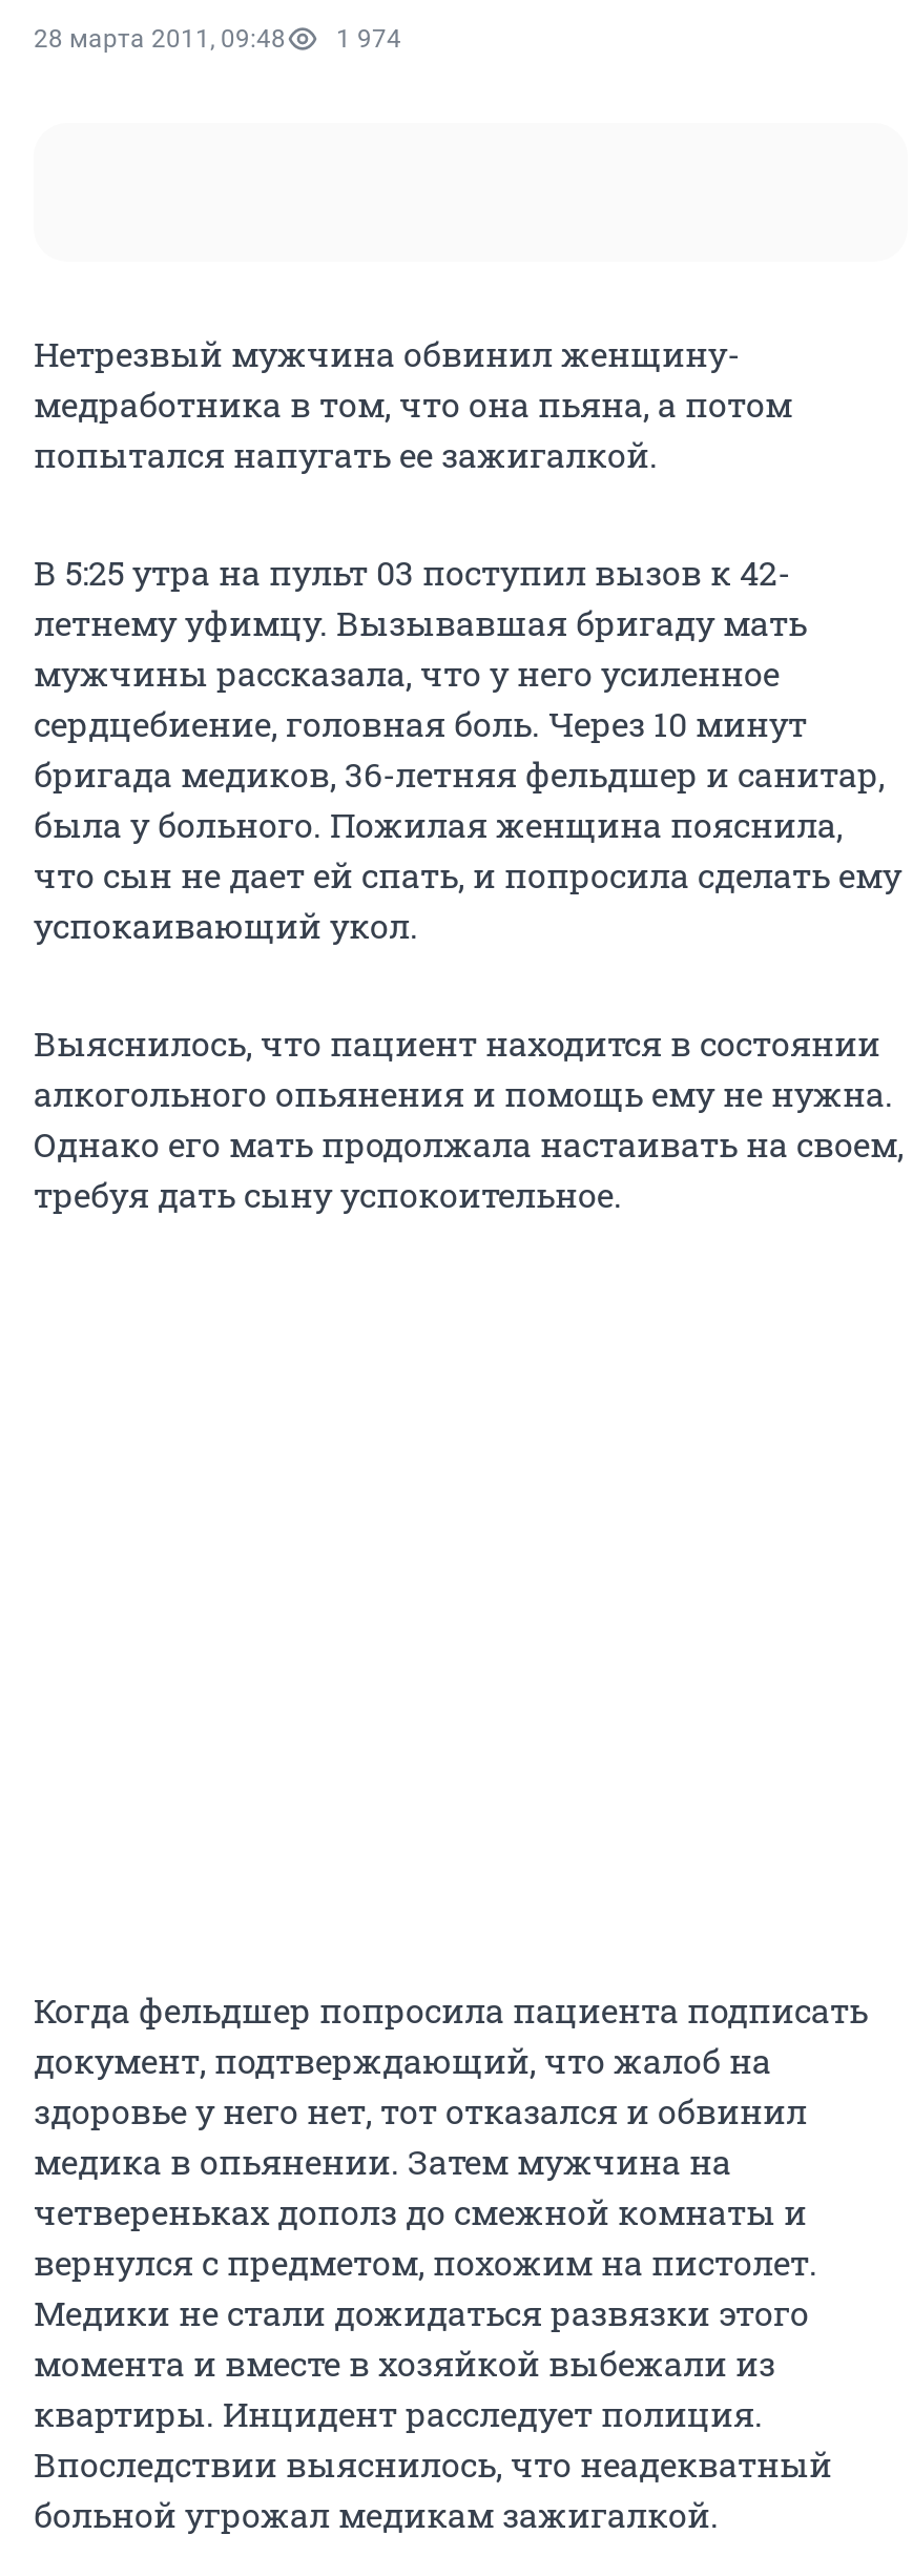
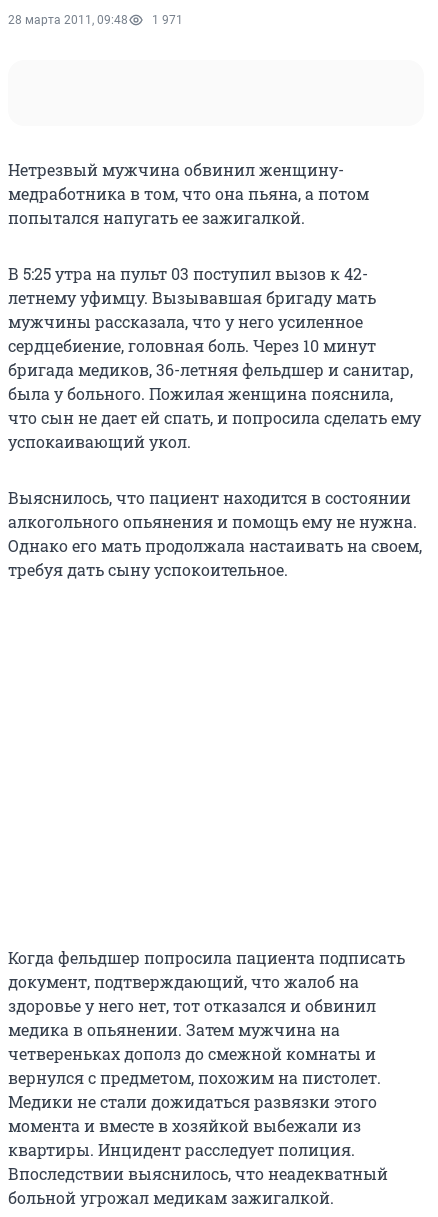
- 28 марта 2011, 09:48 1 974
+ 28 марта 2011, 09:48 1 971
